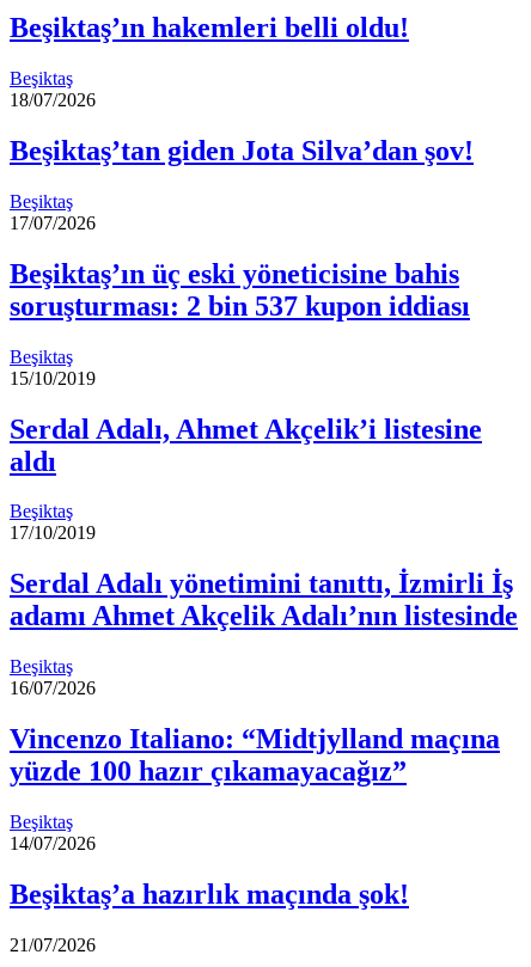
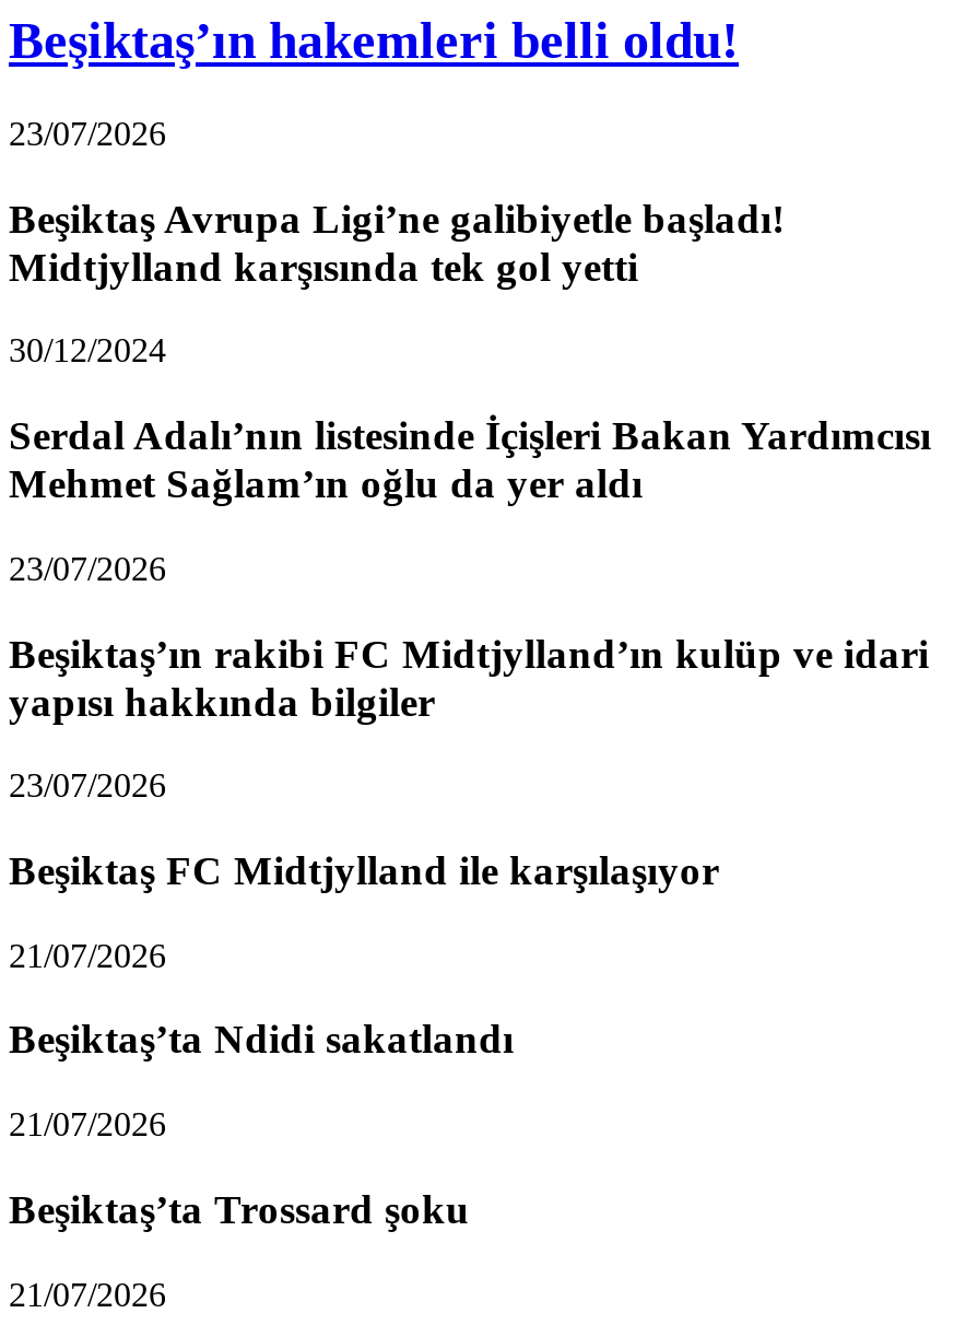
- Beşiktaş
- 18/07/2026
+ 23/07/2026

- Beşiktaş’tan giden Jota Silva’dan şov!
+ Beşiktaş Avrupa Ligi’ne galibiyetle başladı!
+ Midtjylland karşısında tek gol yetti

- Beşiktaş
- 17/07/2026
+ 30/12/2024

- Beşiktaş’ın üç eski yöneticisine bahis
- soruşturması: 2 bin 537 kupon iddiası
+ Serdal Adalı’nın listesinde İçişleri Bakan Yardımcısı
+ Mehmet Sağlam’ın oğlu da yer aldı

- Beşiktaş
- 15/10/2019
+ 23/07/2026

- Serdal Adalı, Ahmet Akçelik’i listesine
- aldı
+ Beşiktaş’ın rakibi FC Midtjylland’ın kulüp ve idari
+ yapısı hakkında bilgiler

- Beşiktaş
- 17/10/2019
+ 23/07/2026

- Serdal Adalı yönetimini tanıttı, İzmirli İş
- adamı Ahmet Akçelik Adalı’nın listesinde
+ Beşiktaş FC Midtjylland ile karşılaşıyor

- Beşiktaş
- 16/07/2026
+ 21/07/2026

- Vincenzo Italiano: “Midtjylland maçına
- yüzde 100 hazır çıkamayacağız”
+ Beşiktaş’ta Ndidi sakatlandı

- Beşiktaş
- 14/07/2026
+ 21/07/2026

- Beşiktaş’a hazırlık maçında şok!
+ Beşiktaş’ta Trossard şoku
